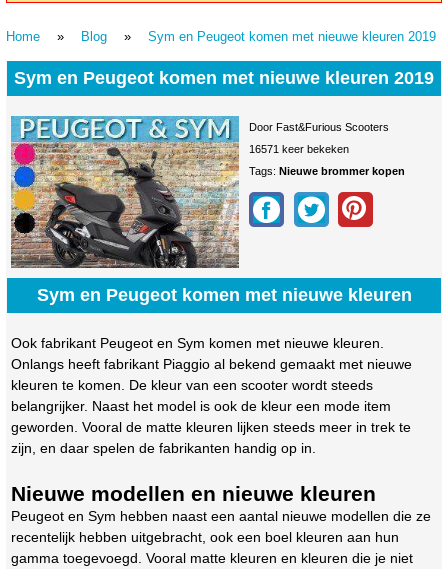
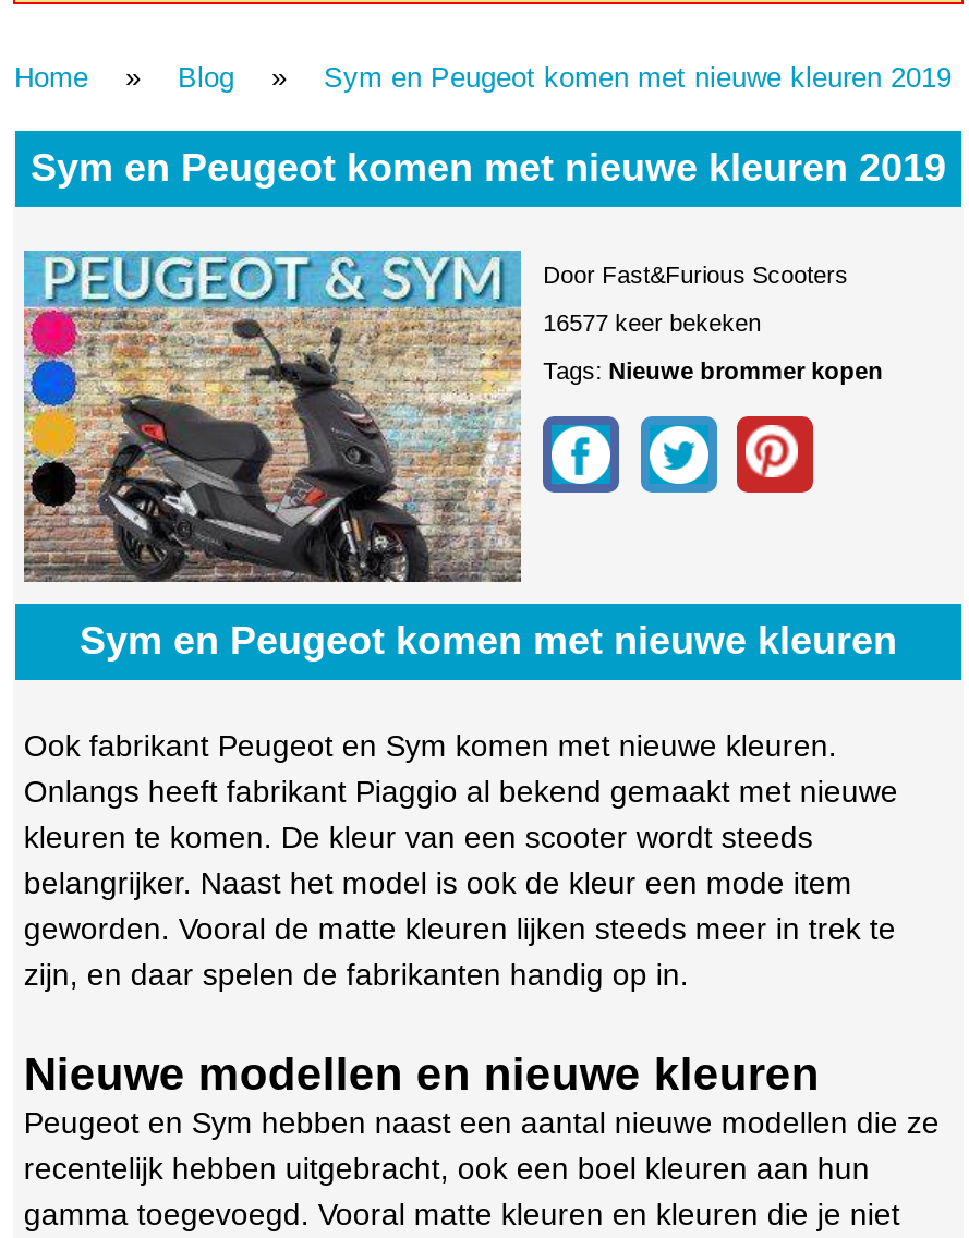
- 16571 keer bekeken
+ 16577 keer bekeken
